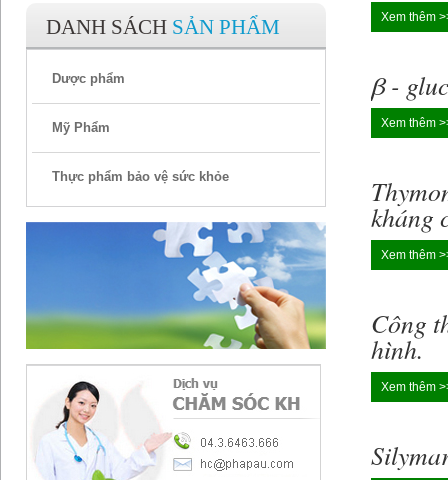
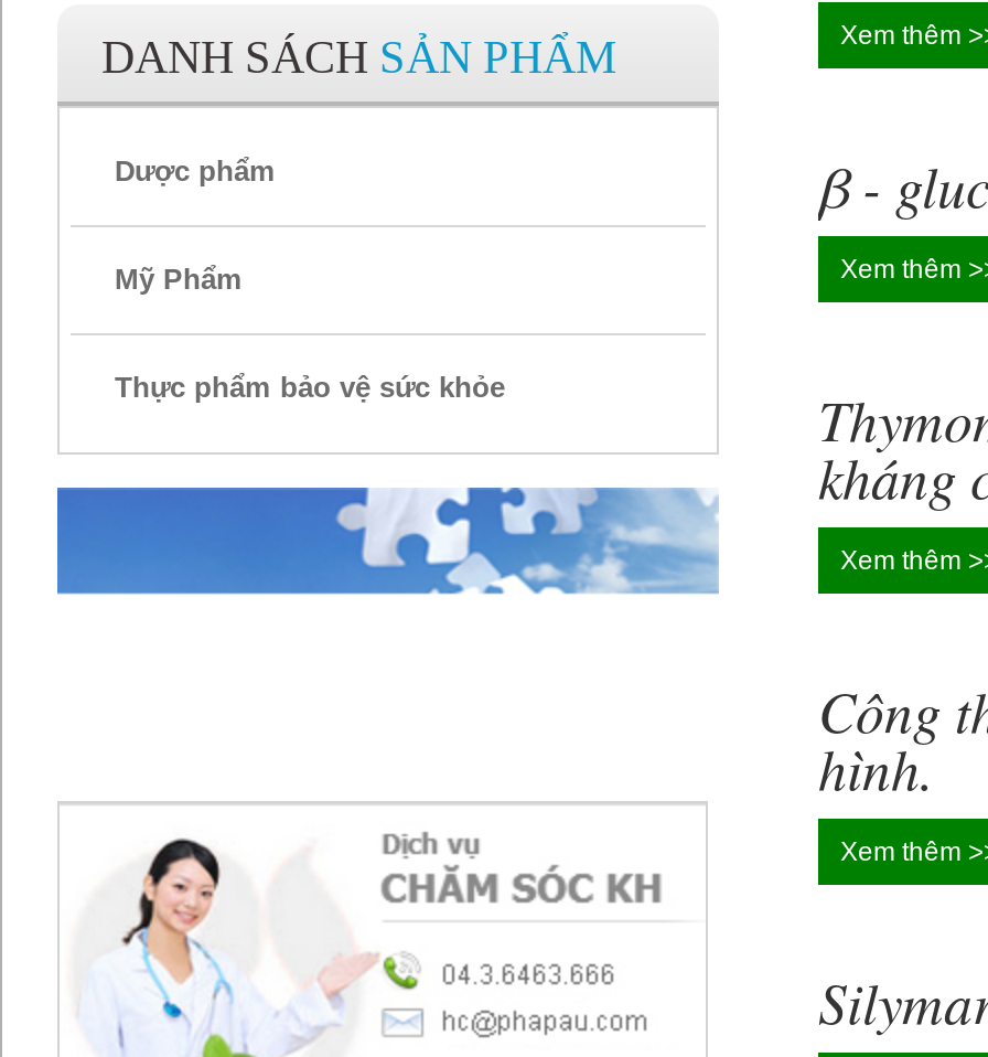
- [image]
